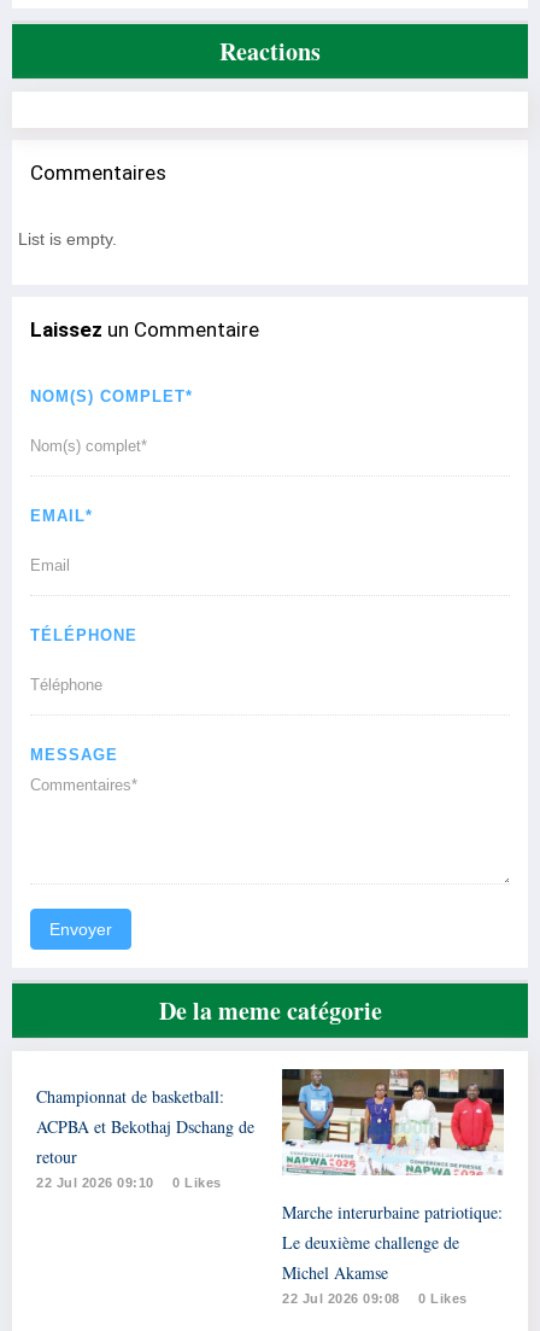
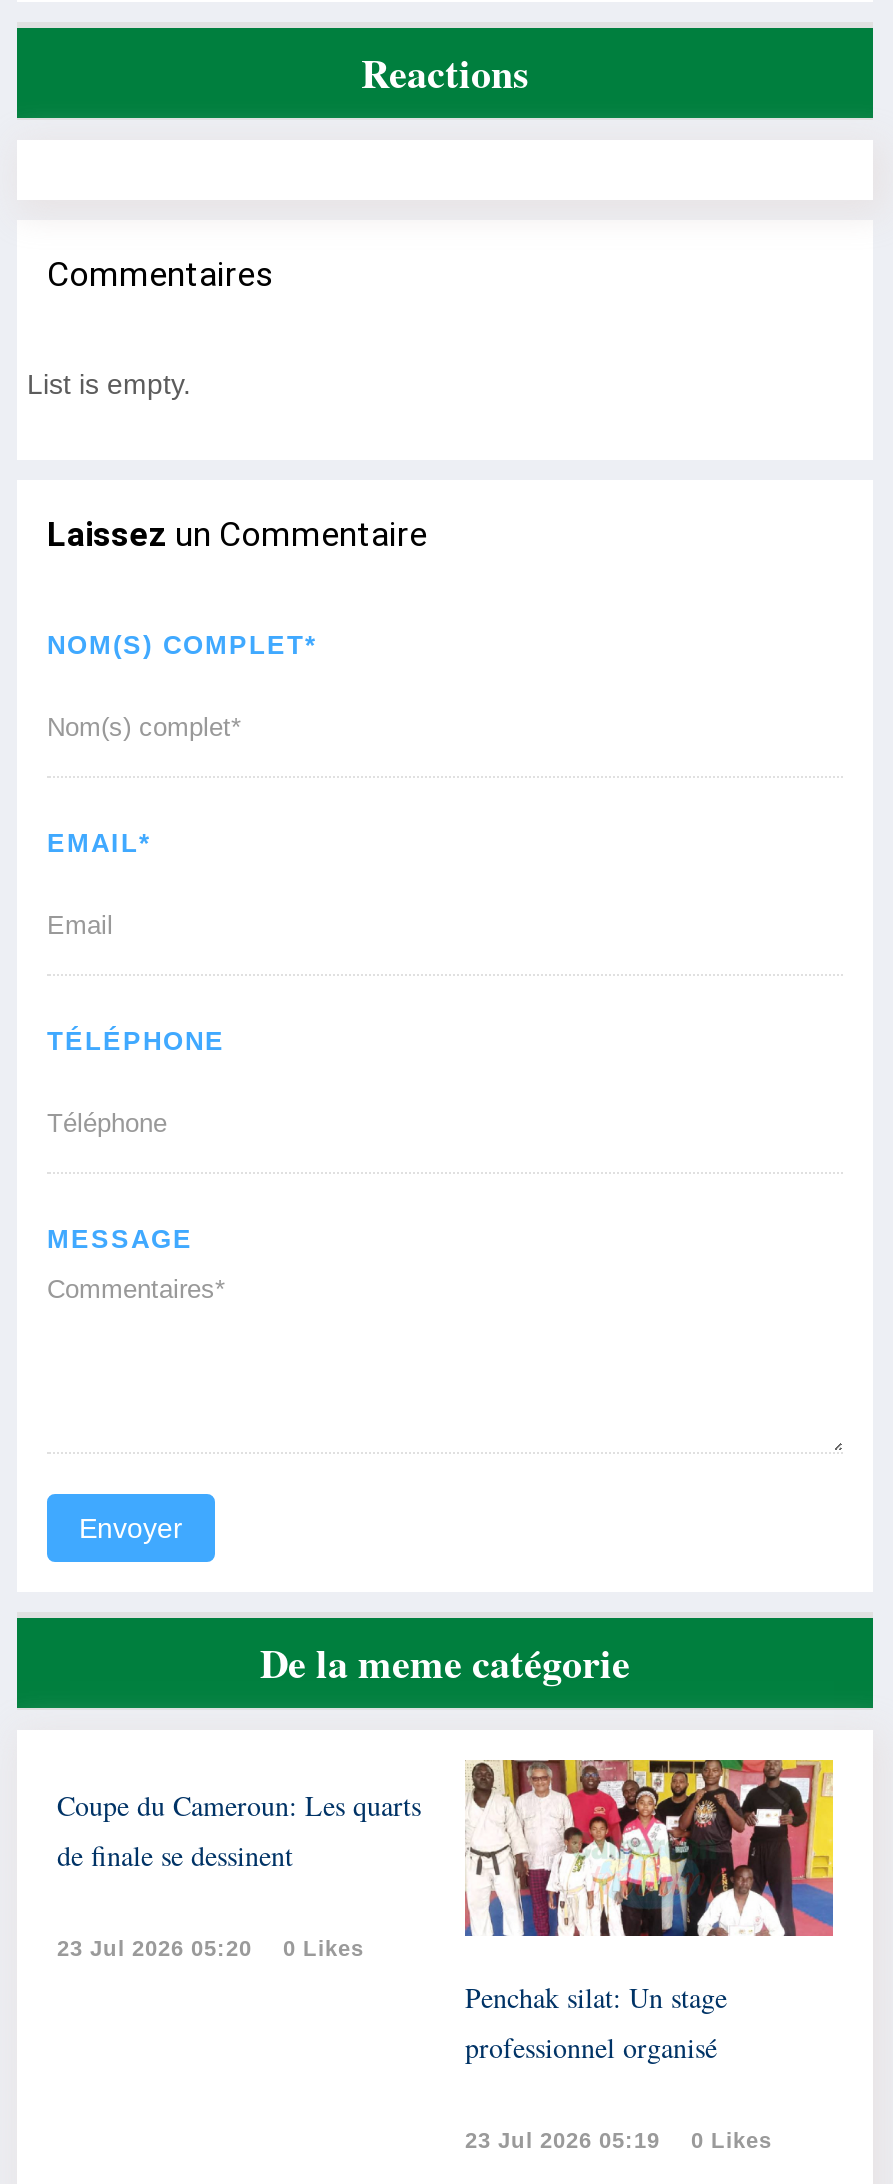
- [image]
- Marche interurbaine patriotique:
- Le deuxième challenge de
- Michel Akamse
- 22 Jul 2026 09:08
+ [image]
+ Penchak silat: Un stage
+ professionnel organisé
+ 23 Jul 2026 05:19

- Championnat de basketball:
- ACPBA et Bekothaj Dschang de
- retour
- 22 Jul 2026 09:10
+ Coupe du Cameroun: Les quarts
+ de finale se dessinent
+ 23 Jul 2026 05:20
